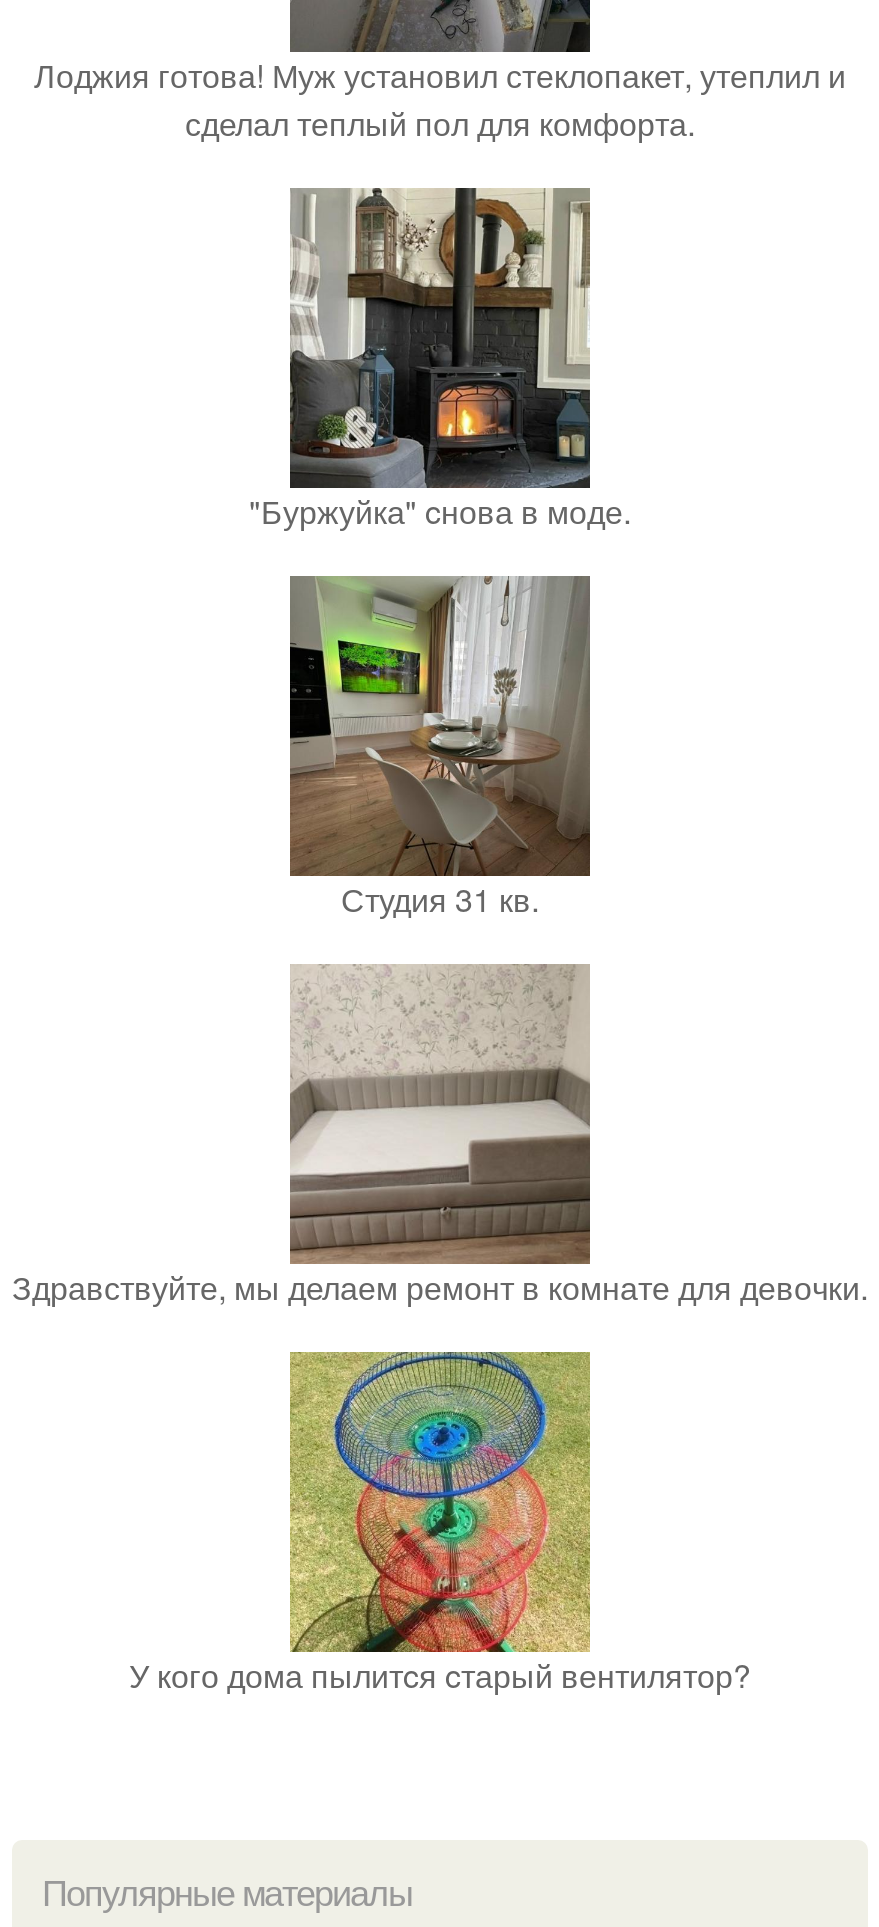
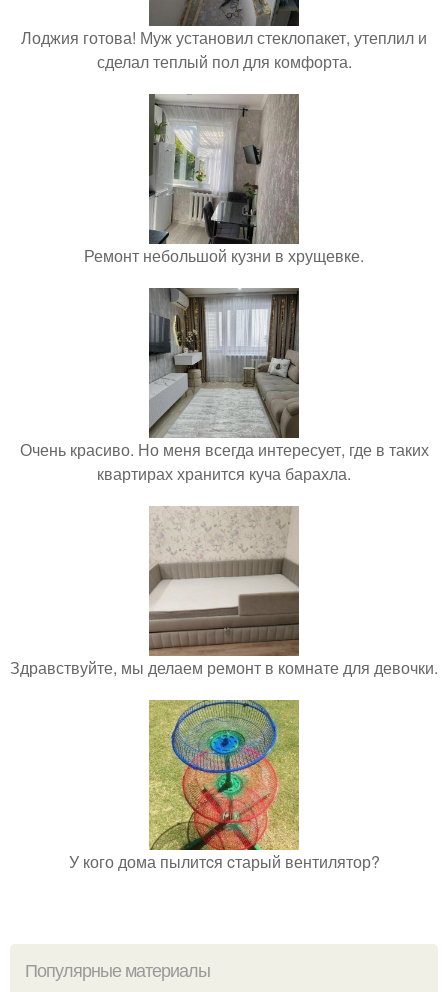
- [image]
- "Буржуйка" cнова в моде.
+ [image]
+ Ремонт небольшой кузни в хрущевке.

- [image]
- Студия 31 кв.
+ [image]
+ Очень красиво. Но меня всегда интересует, где в таких
+ квартирах хранится куча барахла.
